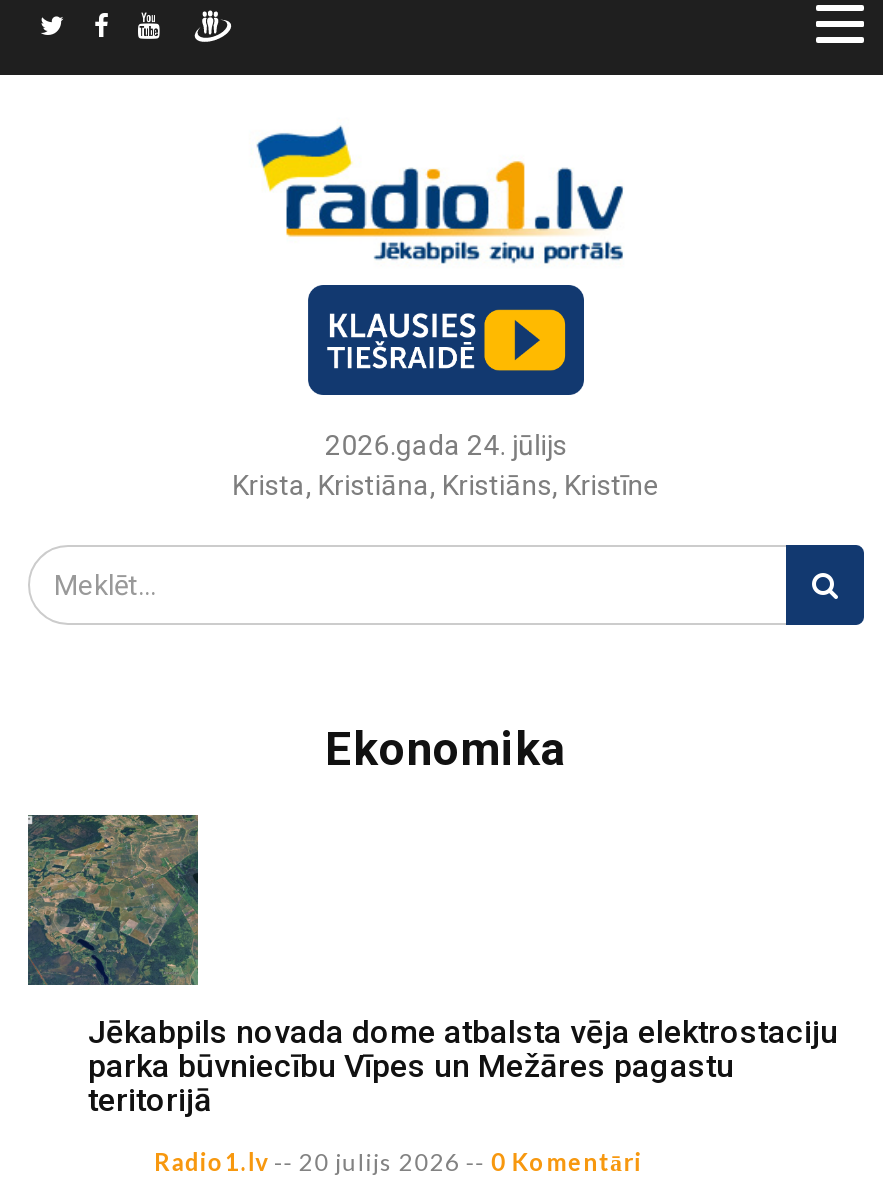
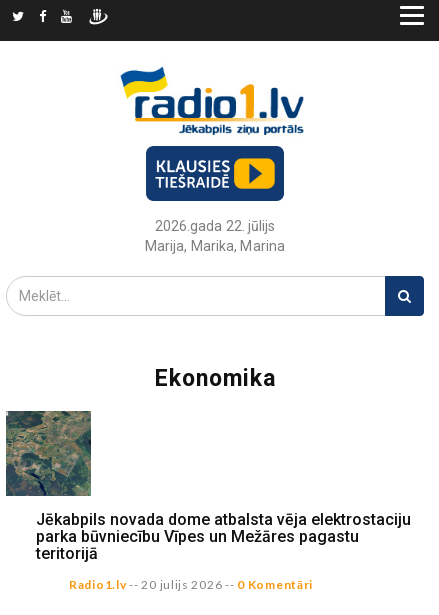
- 2026.gada 24. jūlijs
- Krista, Kristiāna, Kristiāns, Kristīne
+ 2026.gada 22. jūlijs
+ Marija, Marika, Marina
